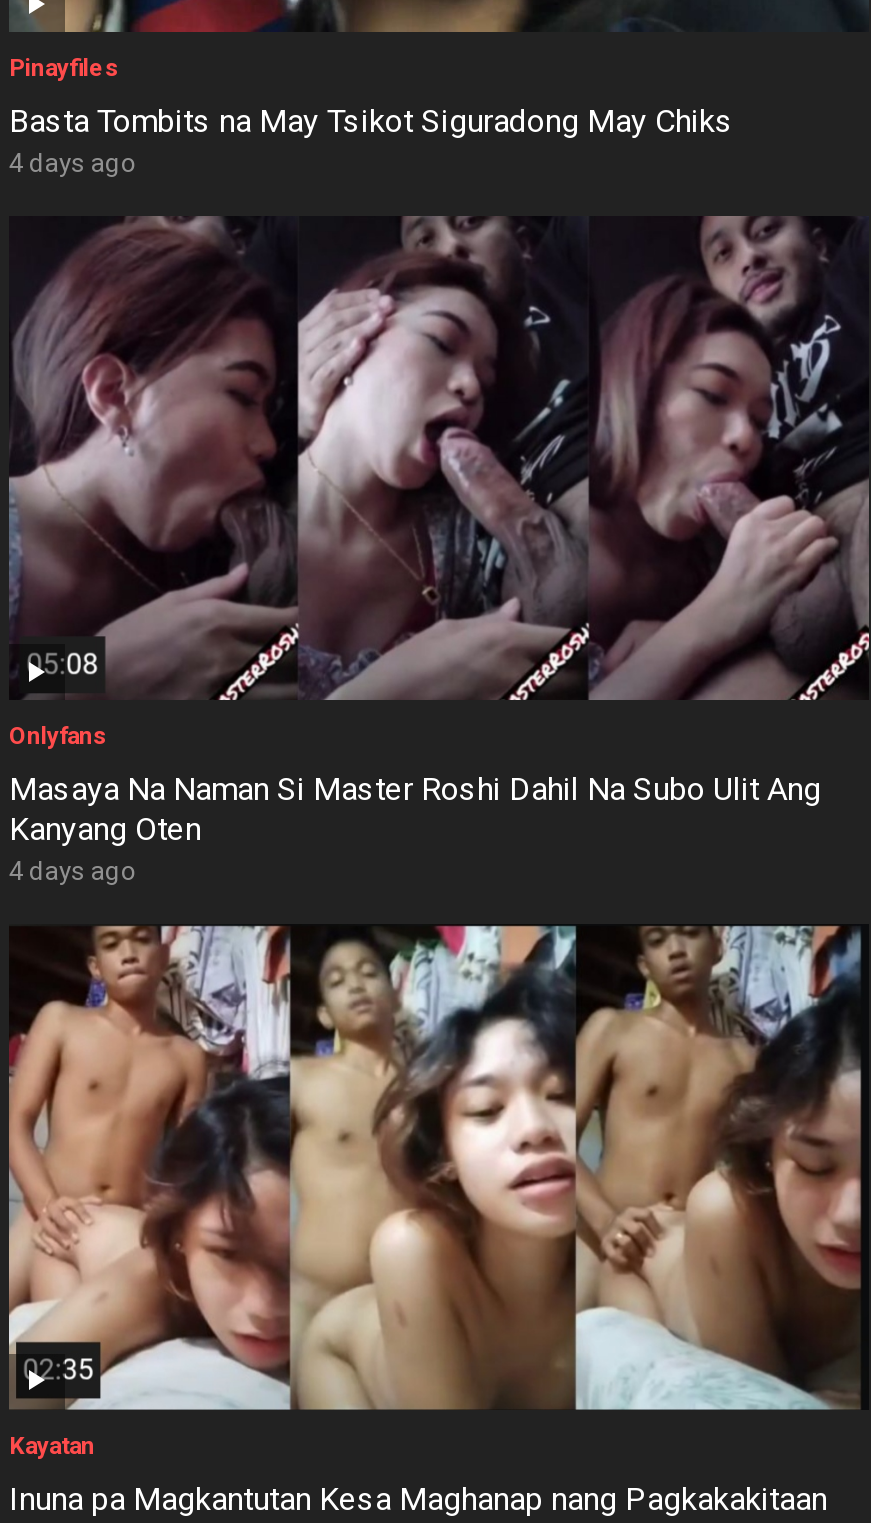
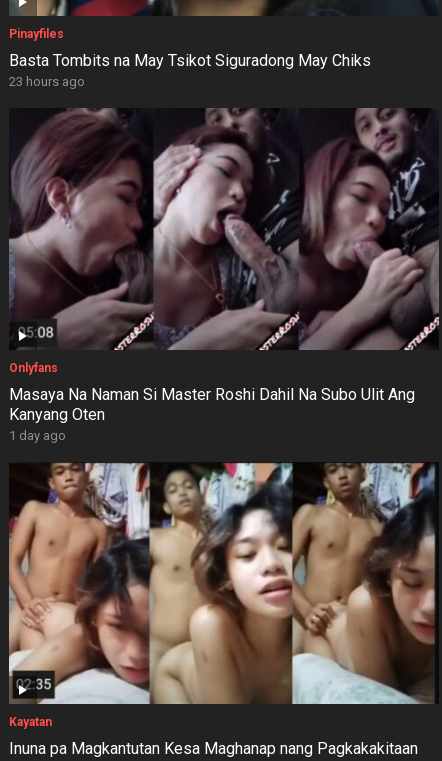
- 4 days ago
+ 23 hours ago

- 4 days ago
+ 1 day ago
